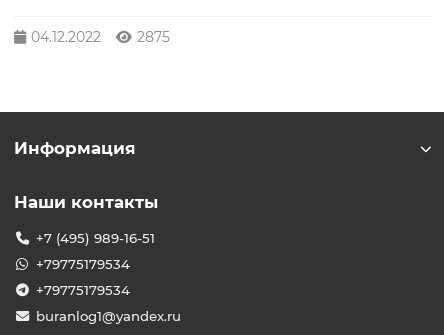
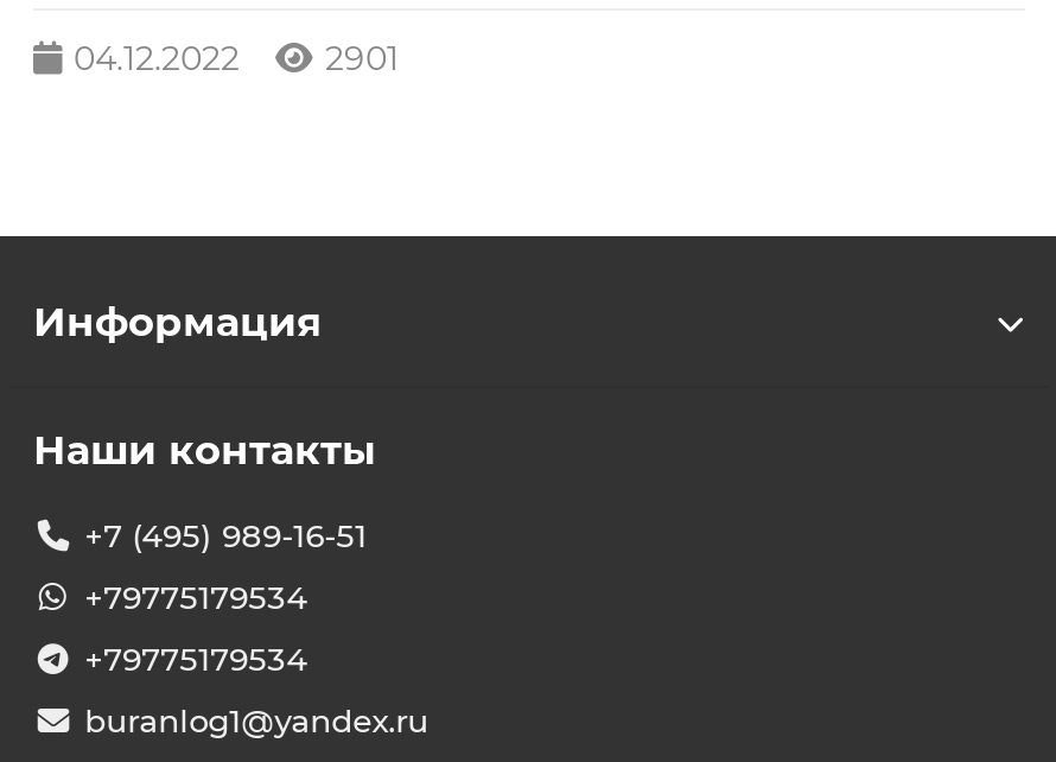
- 04.12.2022 2875
+ 04.12.2022 2901
